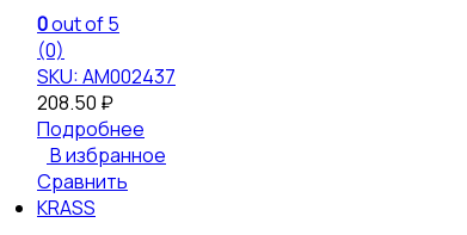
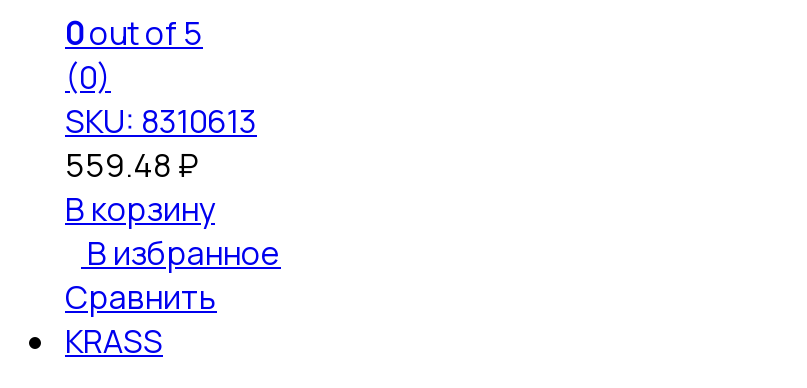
- SKU: АМ002437
- 208.50 ₽
- Подробнее
+ SKU: 8310613
+ 559.48 ₽
+ В корзину
